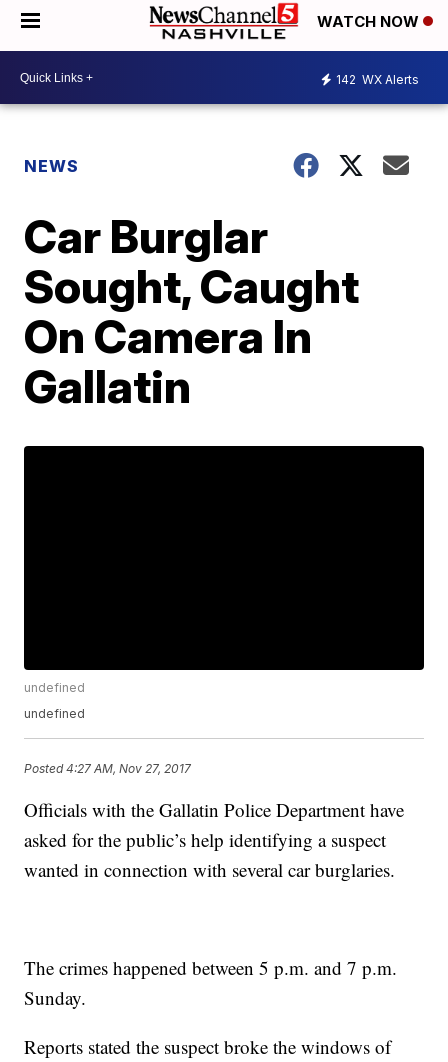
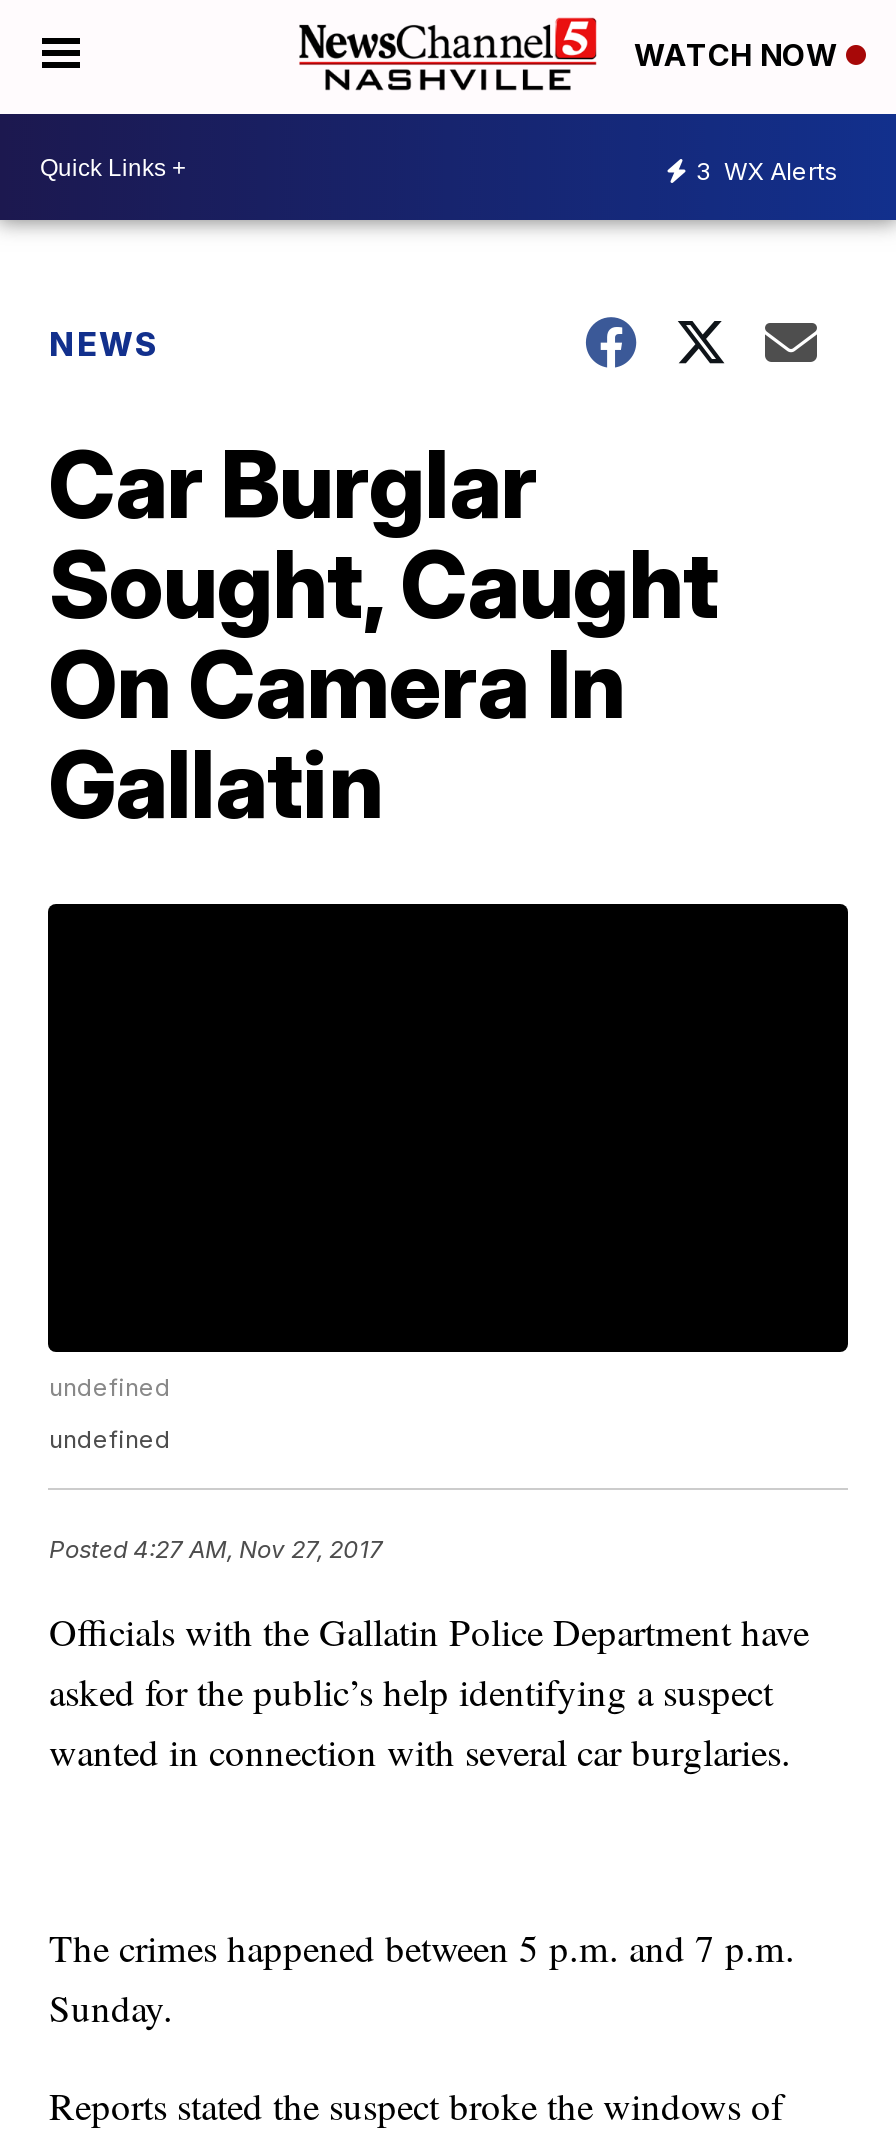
- 142 WX Alerts
+ 3 WX Alerts
